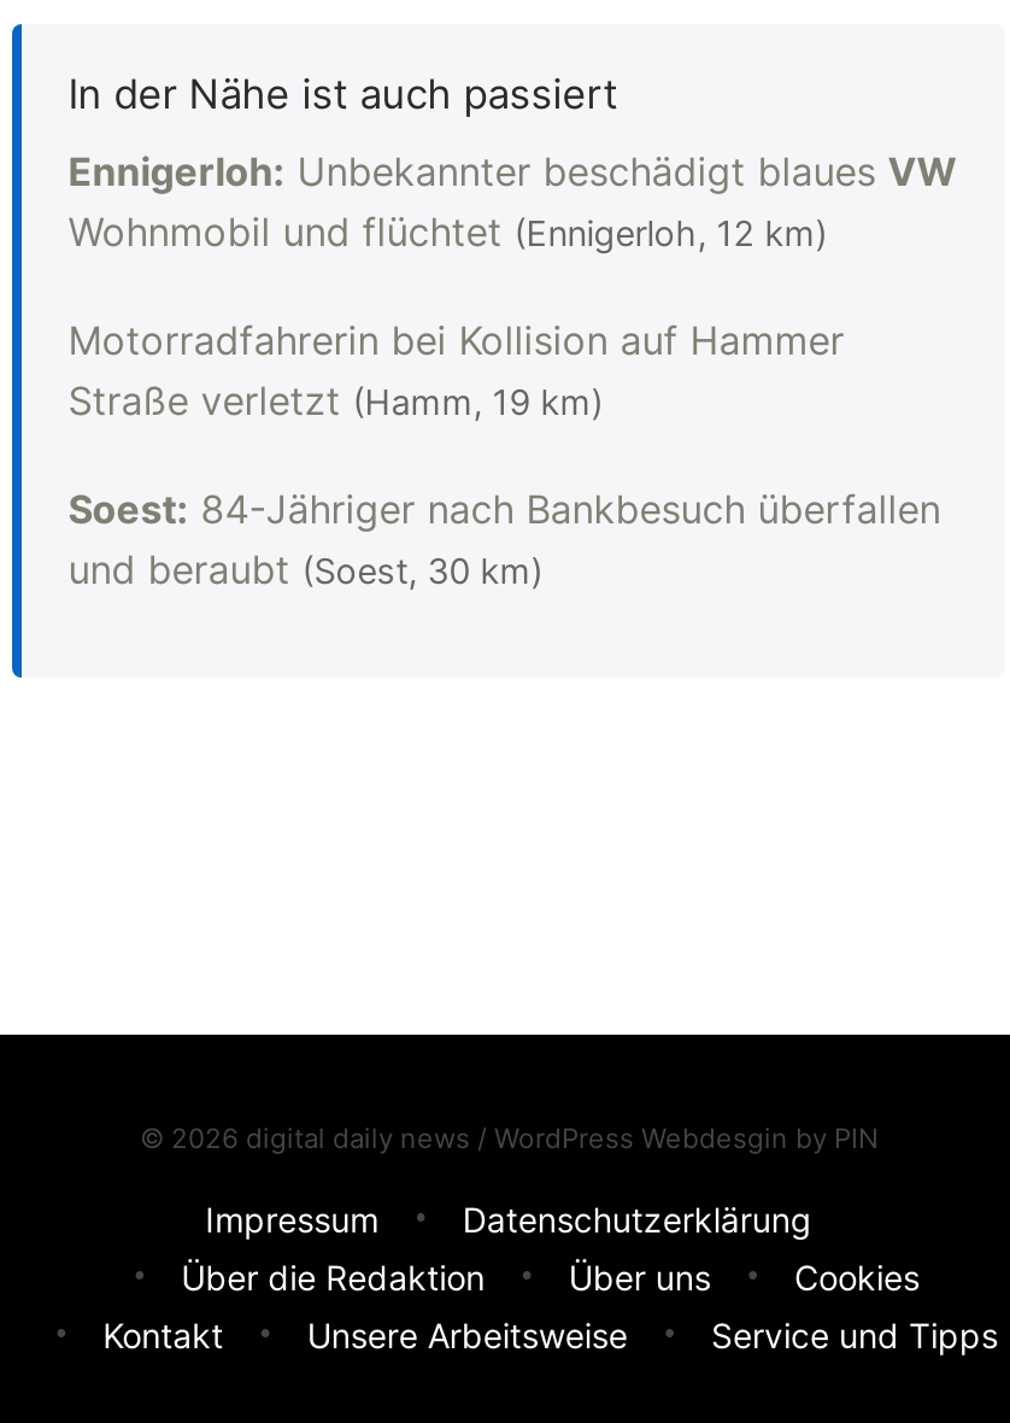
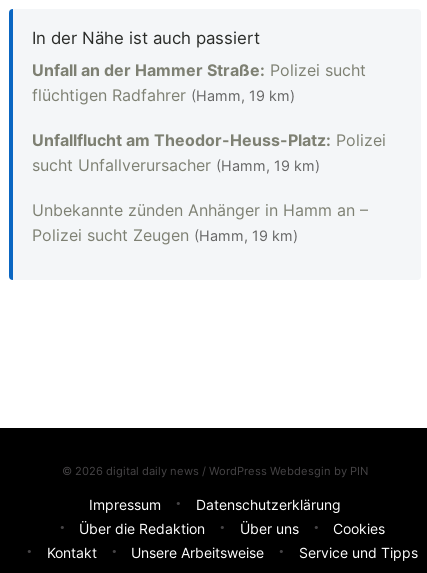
- Ennigerloh: Unbekannter beschädigt blaues VW
- Wohnmobil und flüchtet (Ennigerloh, 12 km)
+ Unfall an der Hammer Straße: Polizei sucht
+ flüchtigen Radfahrer (Hamm, 19 km)

- Motorradfahrerin bei Kollision auf Hammer
- Straße verletzt (Hamm, 19 km)
+ Unfallflucht am Theodor-Heuss-Platz: Polizei
+ sucht Unfallverursacher (Hamm, 19 km)

- Soest: 84-Jähriger nach Bankbesuch überfallen
- und beraubt (Soest, 30 km)
+ Unbekannte zünden Anhänger in Hamm an –
+ Polizei sucht Zeugen (Hamm, 19 km)
